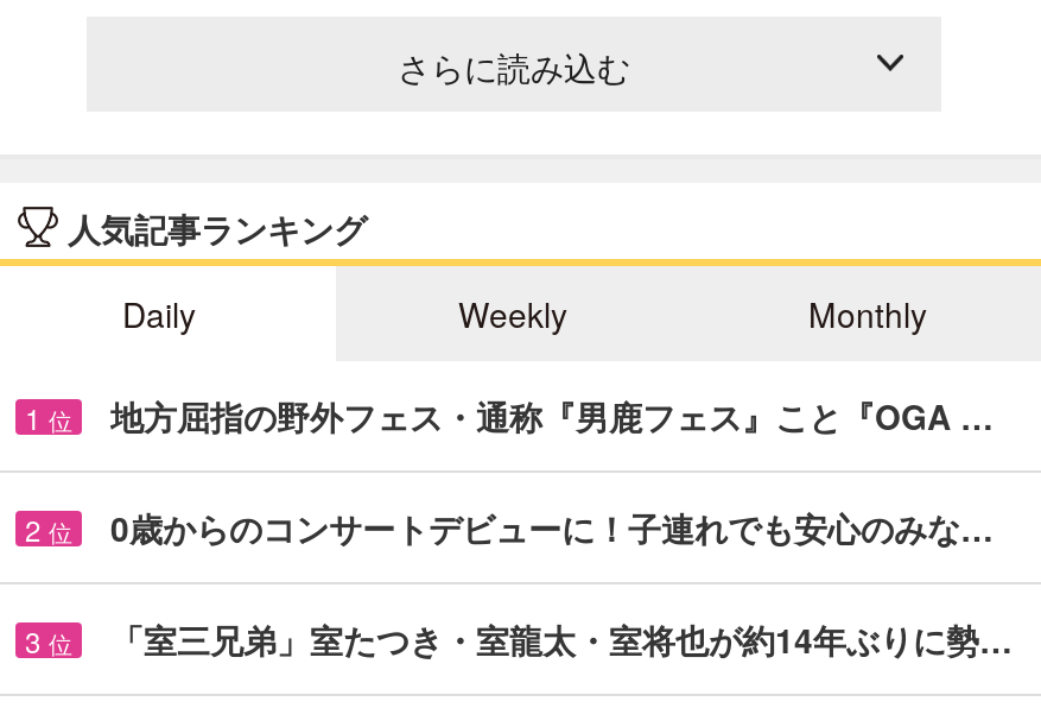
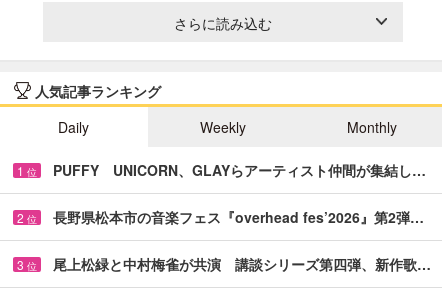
- 地方屈指の野外フェス・通称『男鹿フェス』こと『OGA …
+ PUFFY UNICORN、GLAYらアーティスト仲間が集結し…

- 0歳からのコンサートデビューに！子連れでも安心のみな…
+ 長野県松本市の音楽フェス『overhead fes’2026』第2弾…

- 「室三兄弟」室たつき・室龍太・室将也が約14年ぶりに勢…
+ 尾上松緑と中村梅雀が共演 講談シリーズ第四弾、新作歌…
